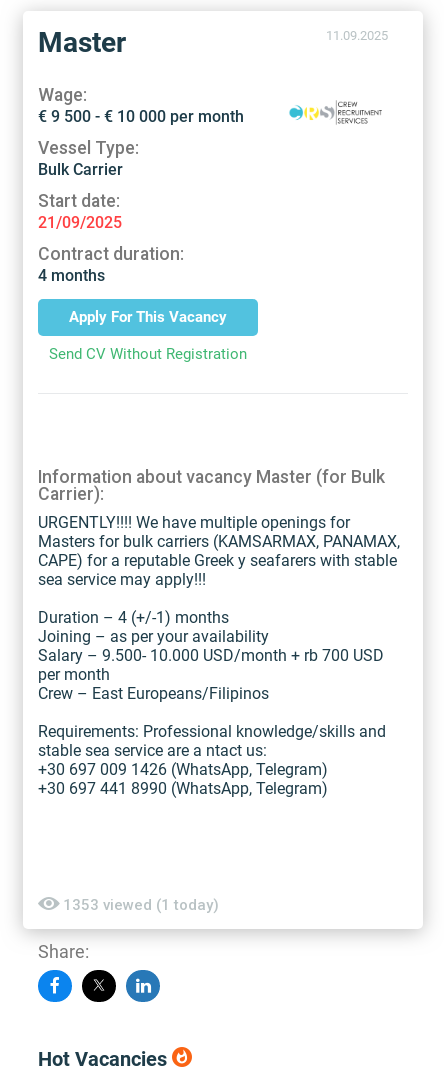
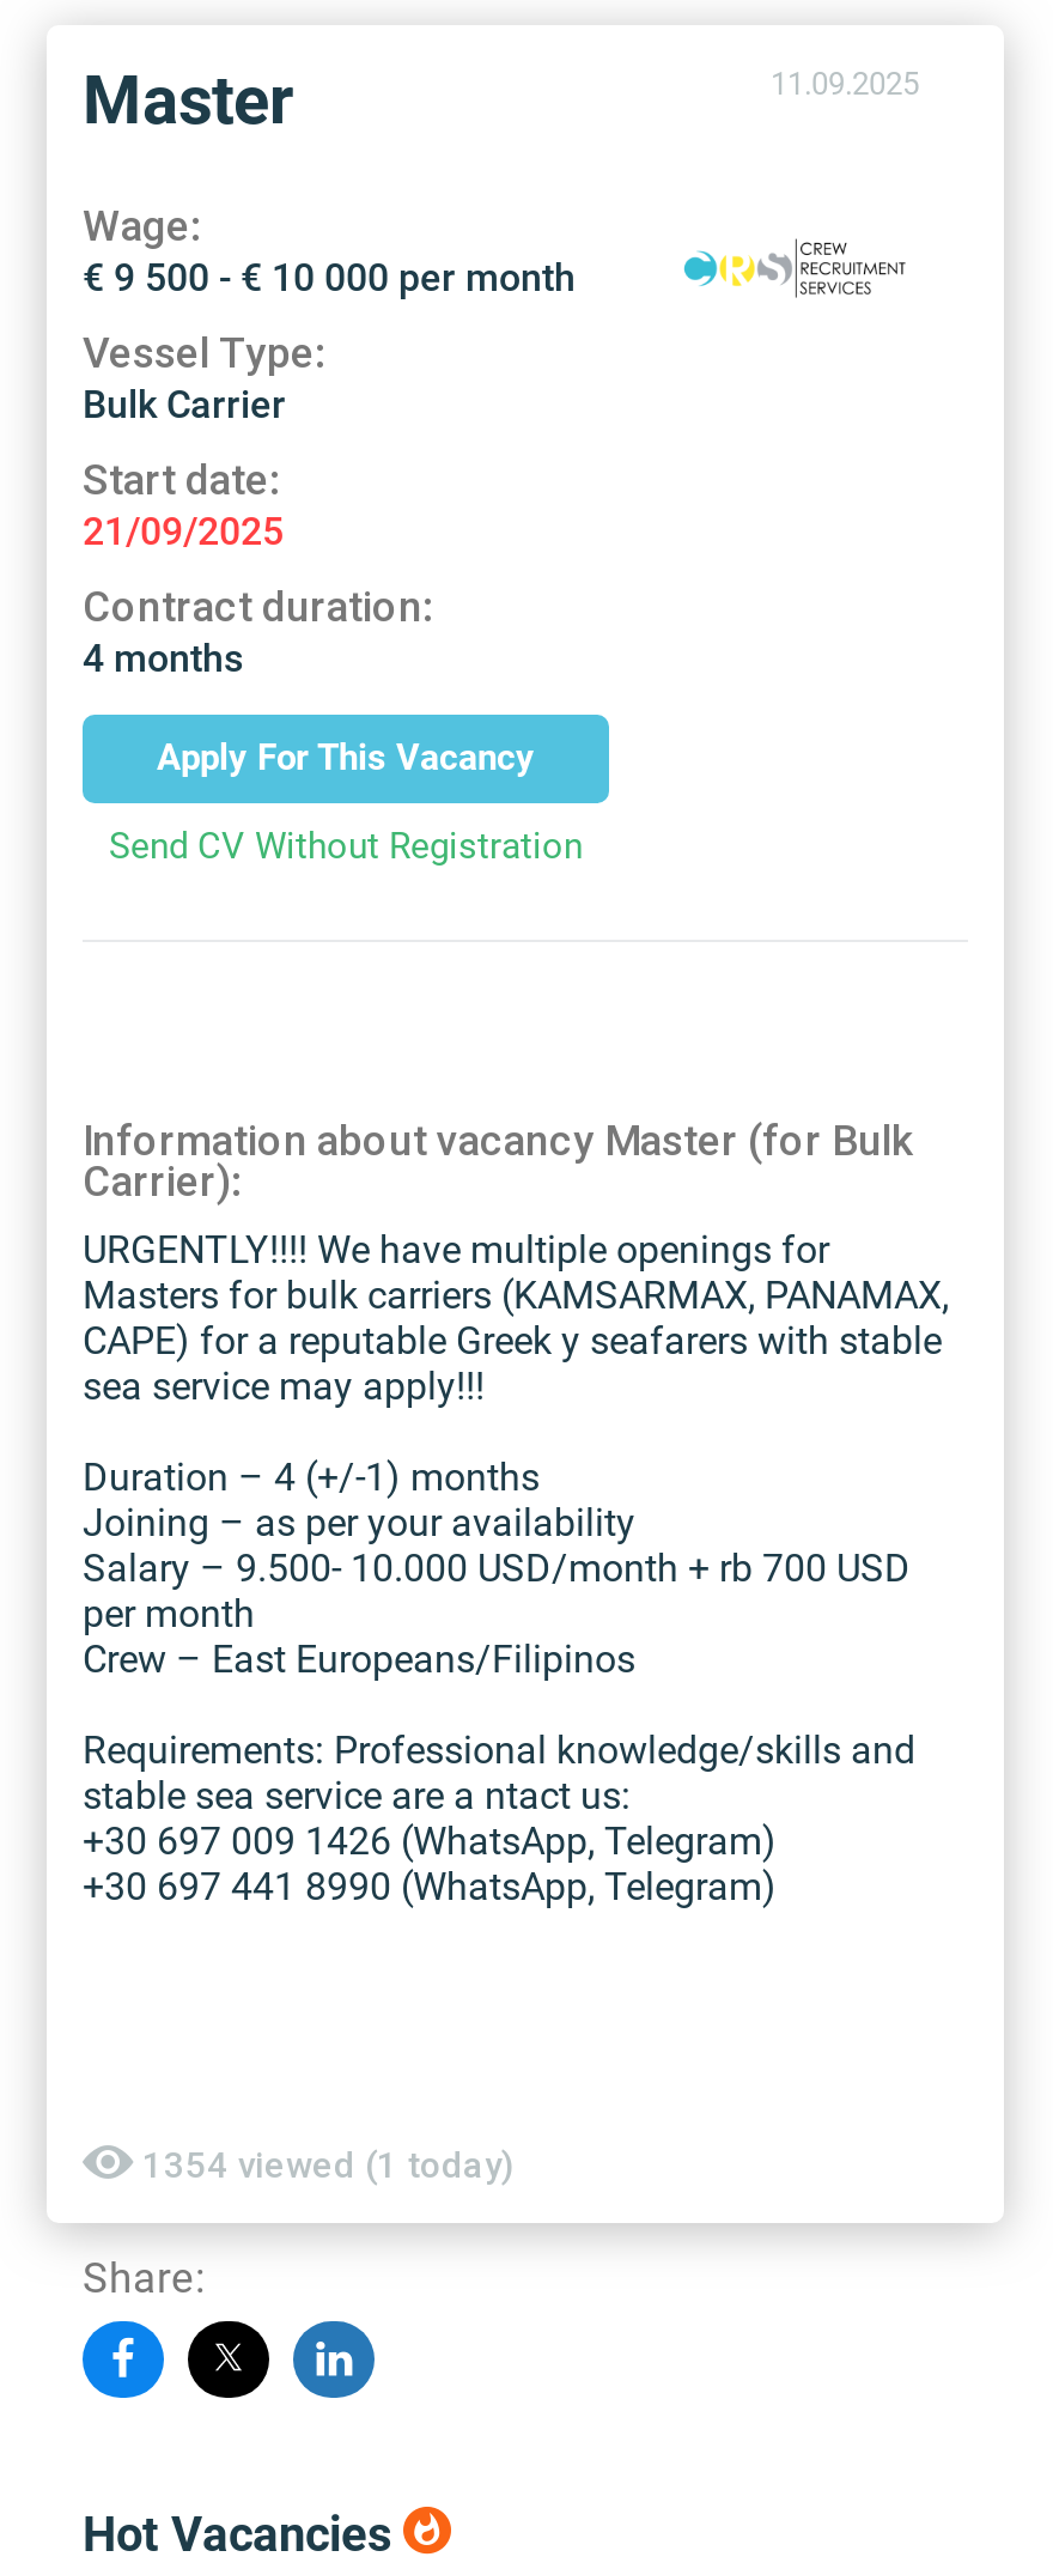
- 1353 viewed (1 today)
+ 1354 viewed (1 today)
